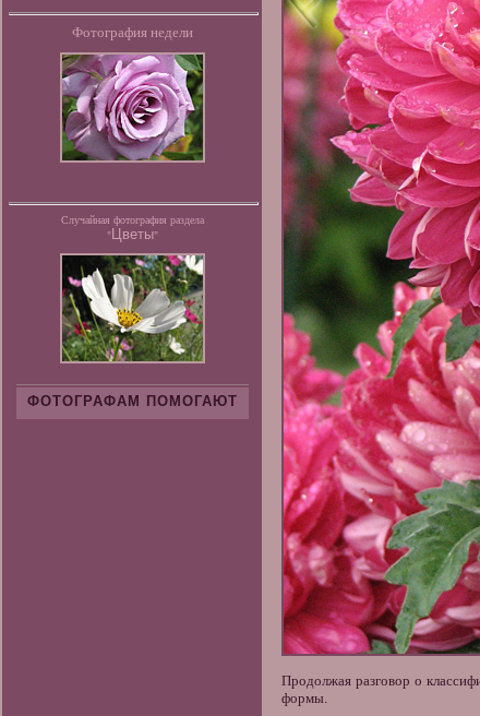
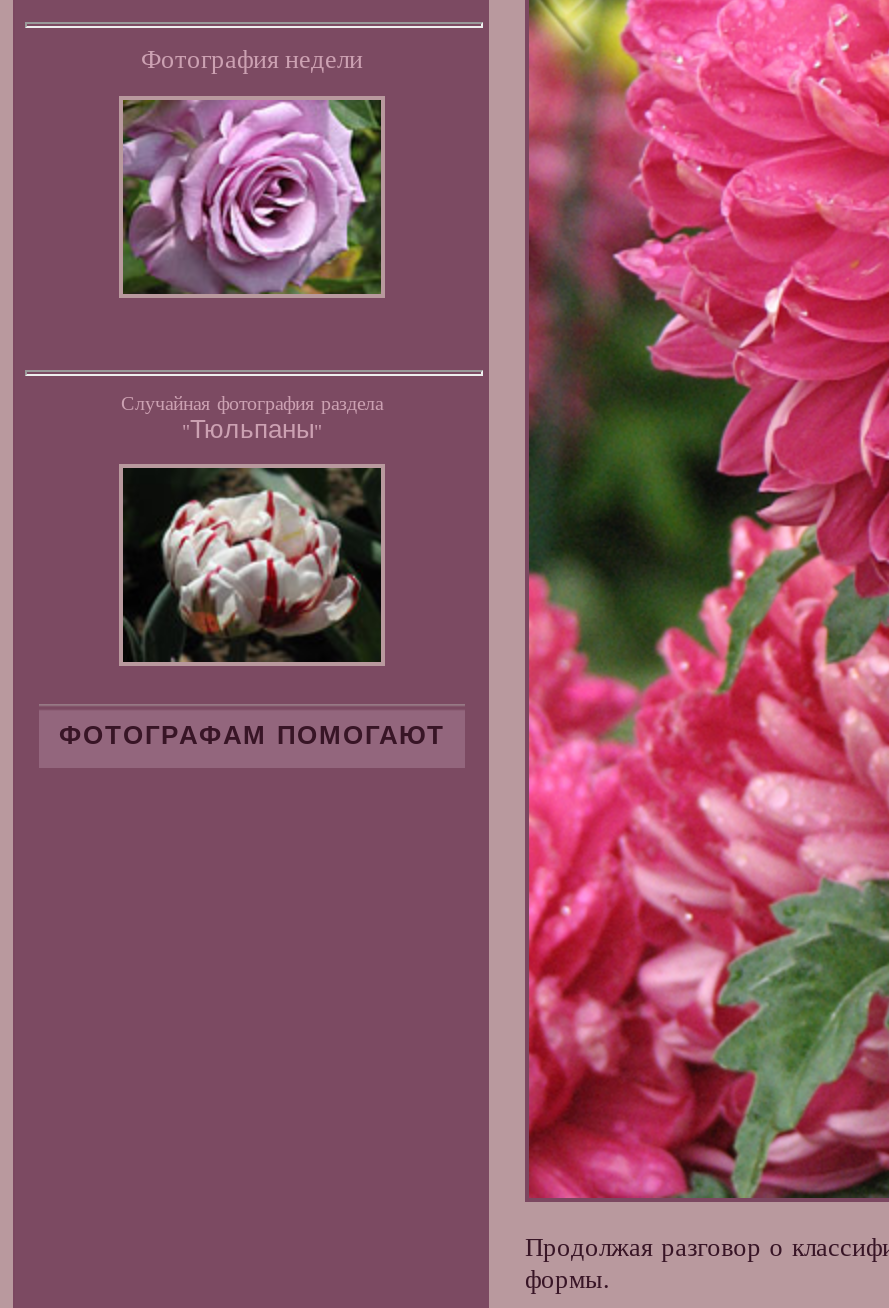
- "Цветы"
+ "Тюльпаны"

- [image]
+ [image]
